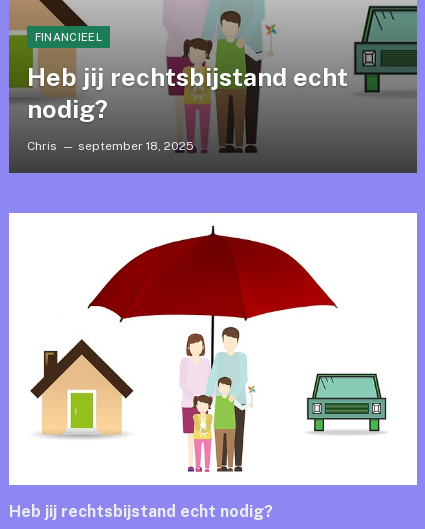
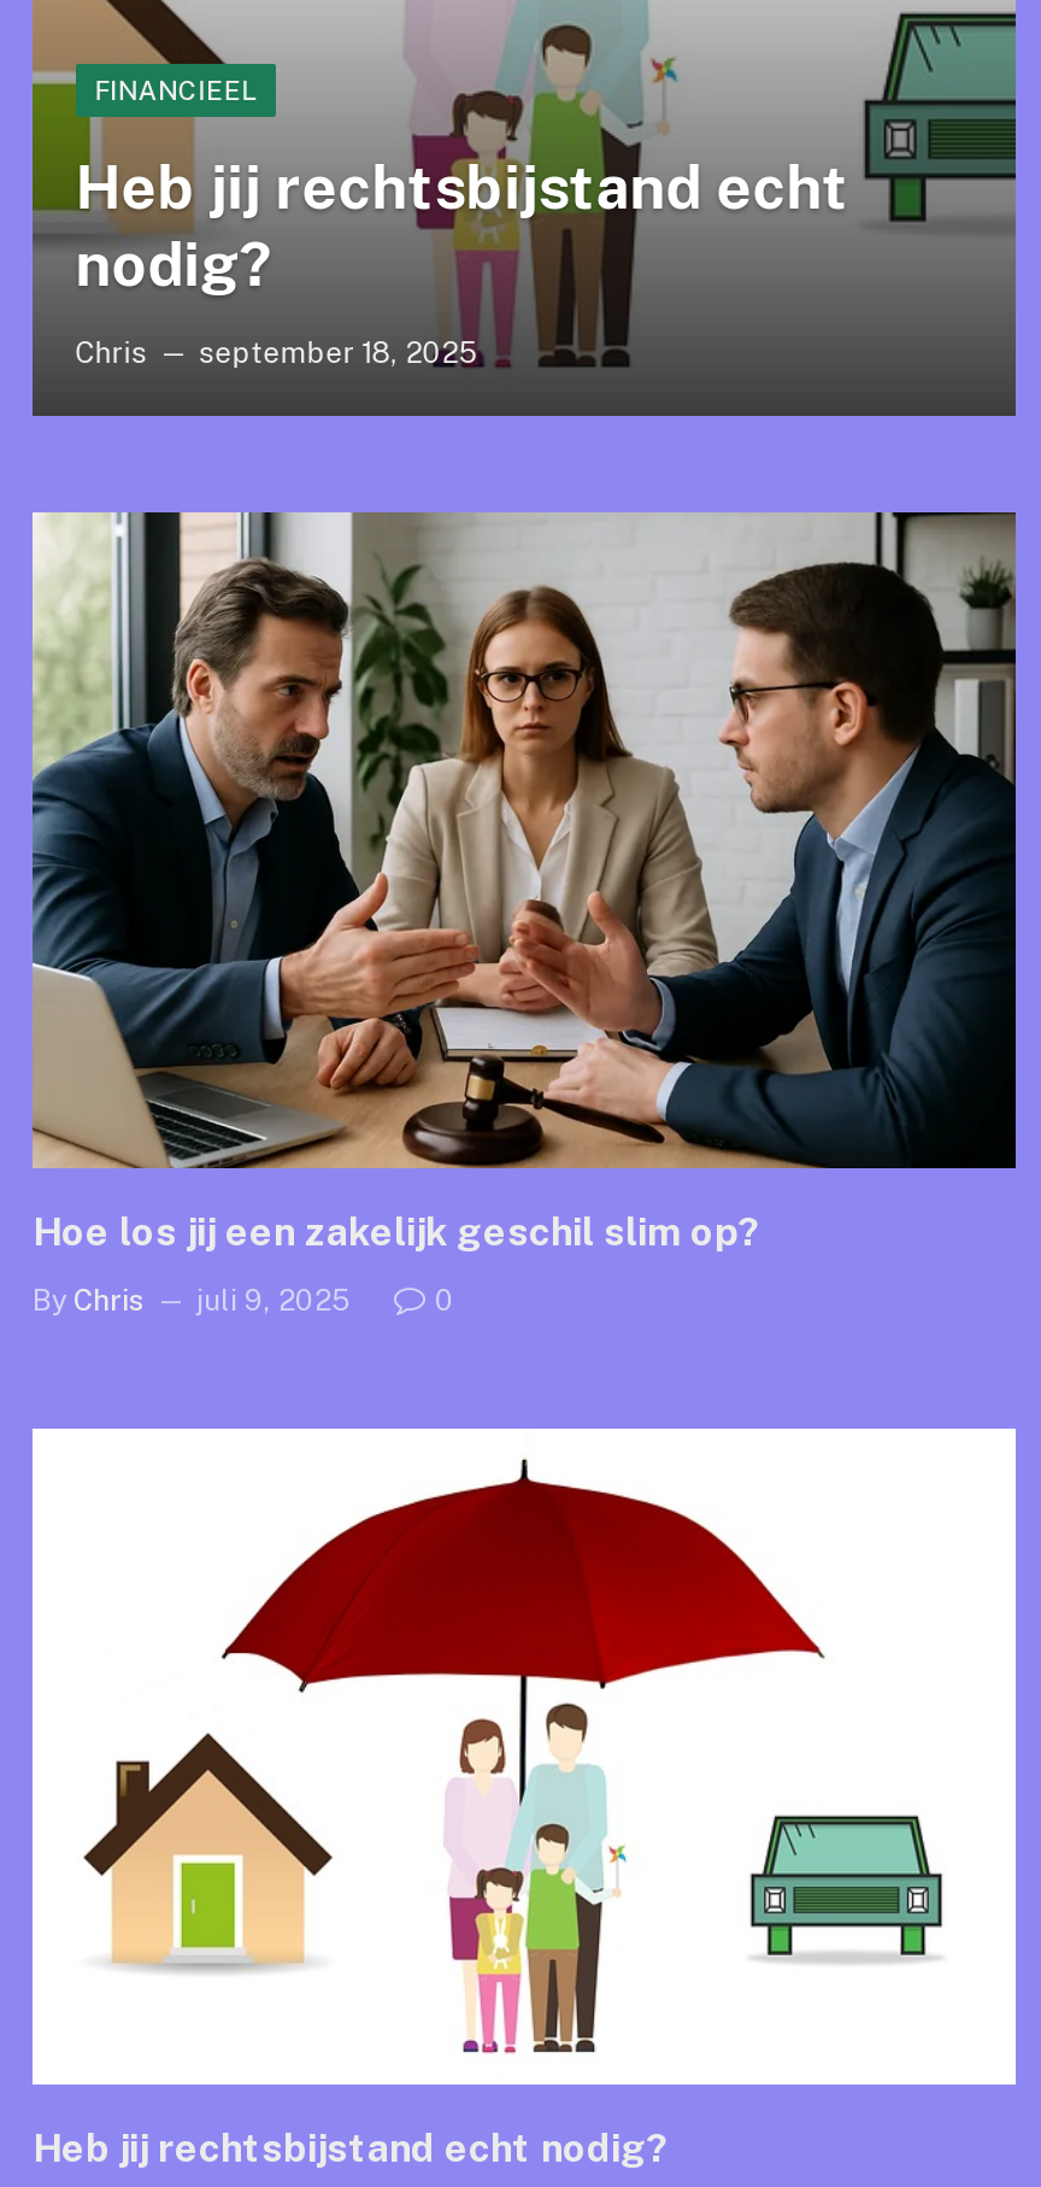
+ [image]
+ Hoe los jij een zakelijk geschil slim op?
+ By Chris
+ juli 9, 2025
+ 0
